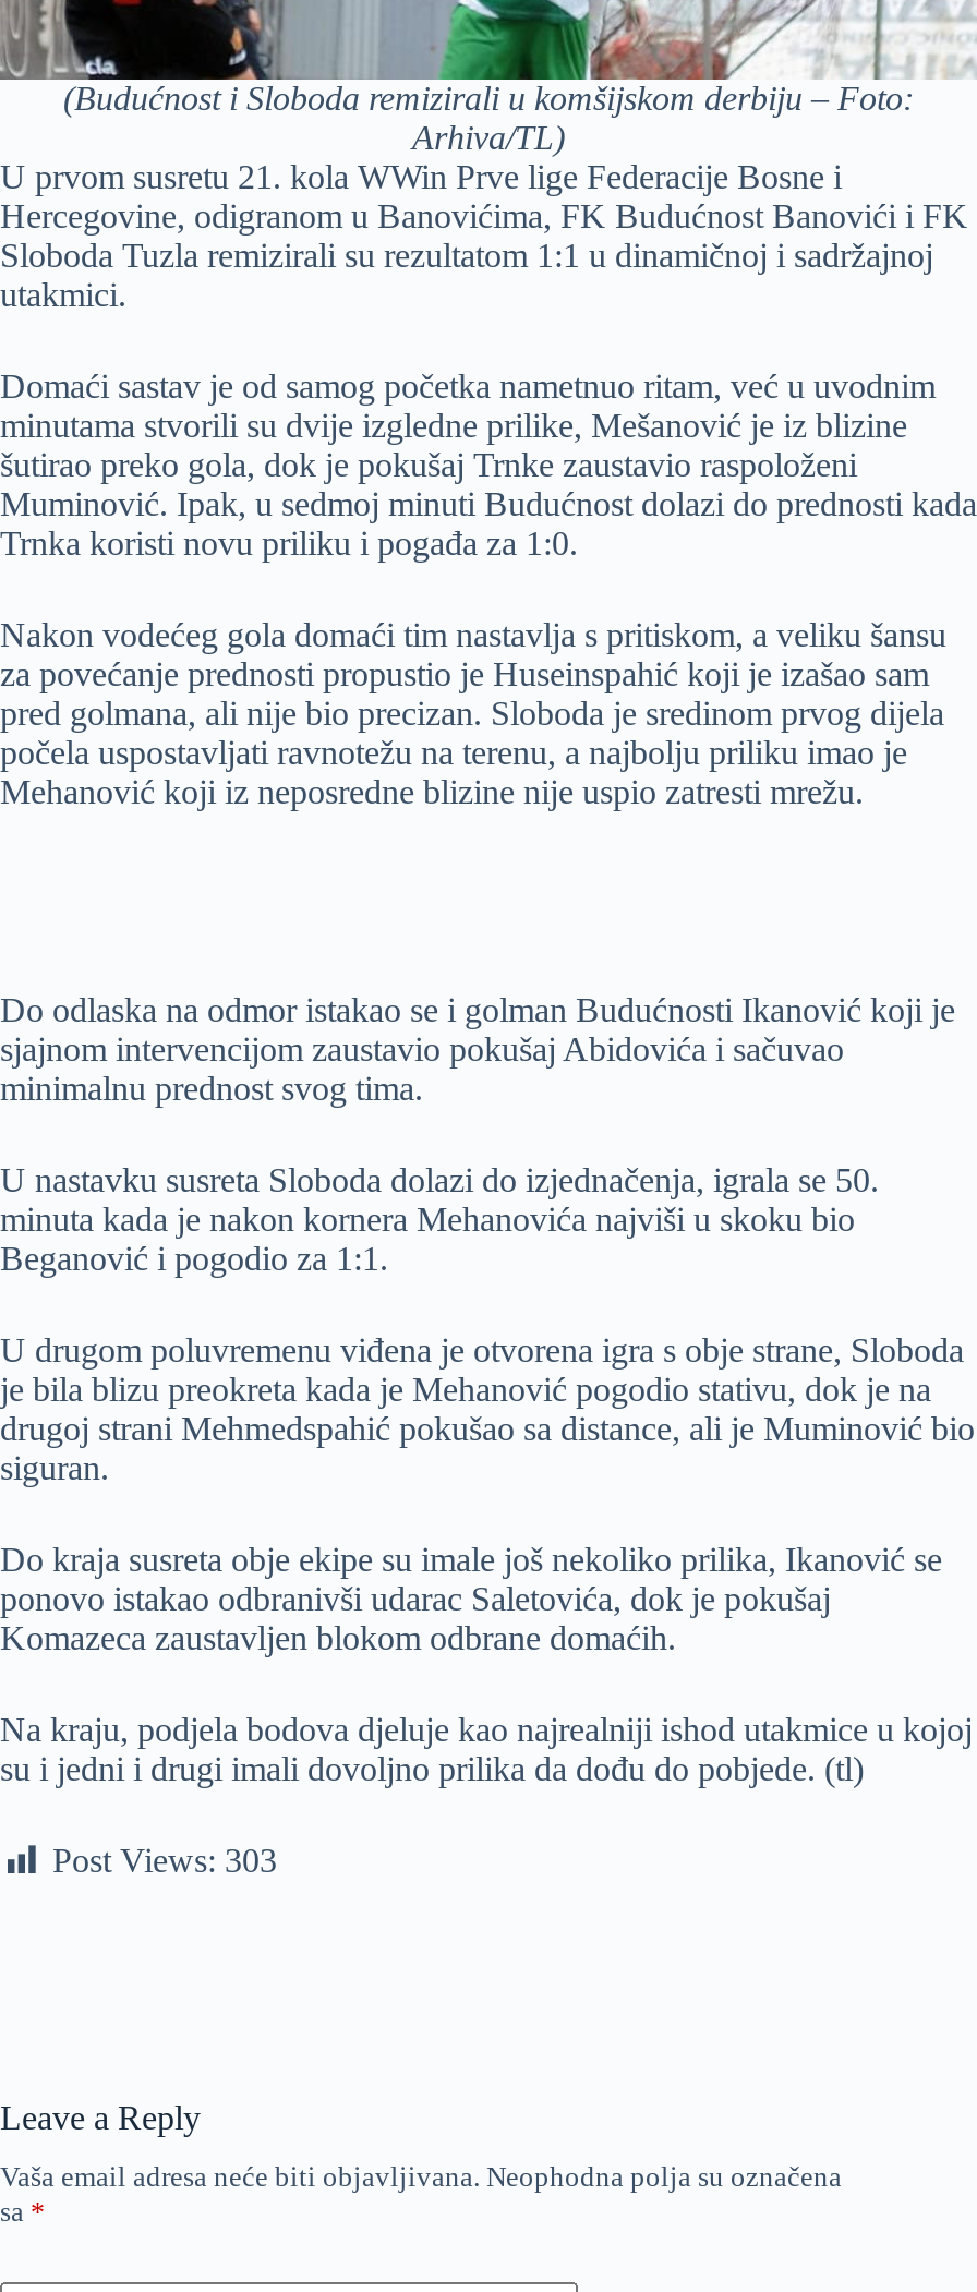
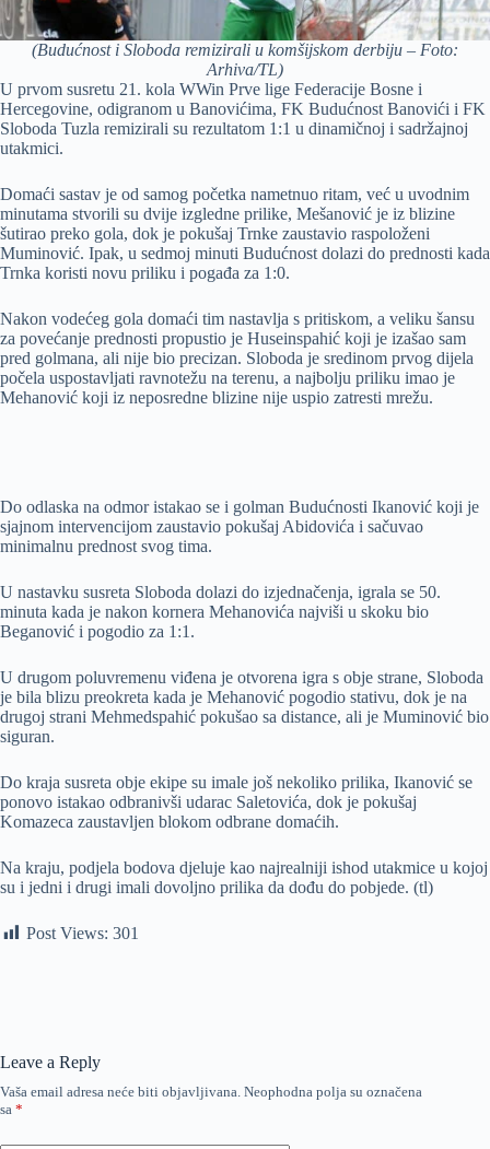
- Post Views: 303
+ Post Views: 301
